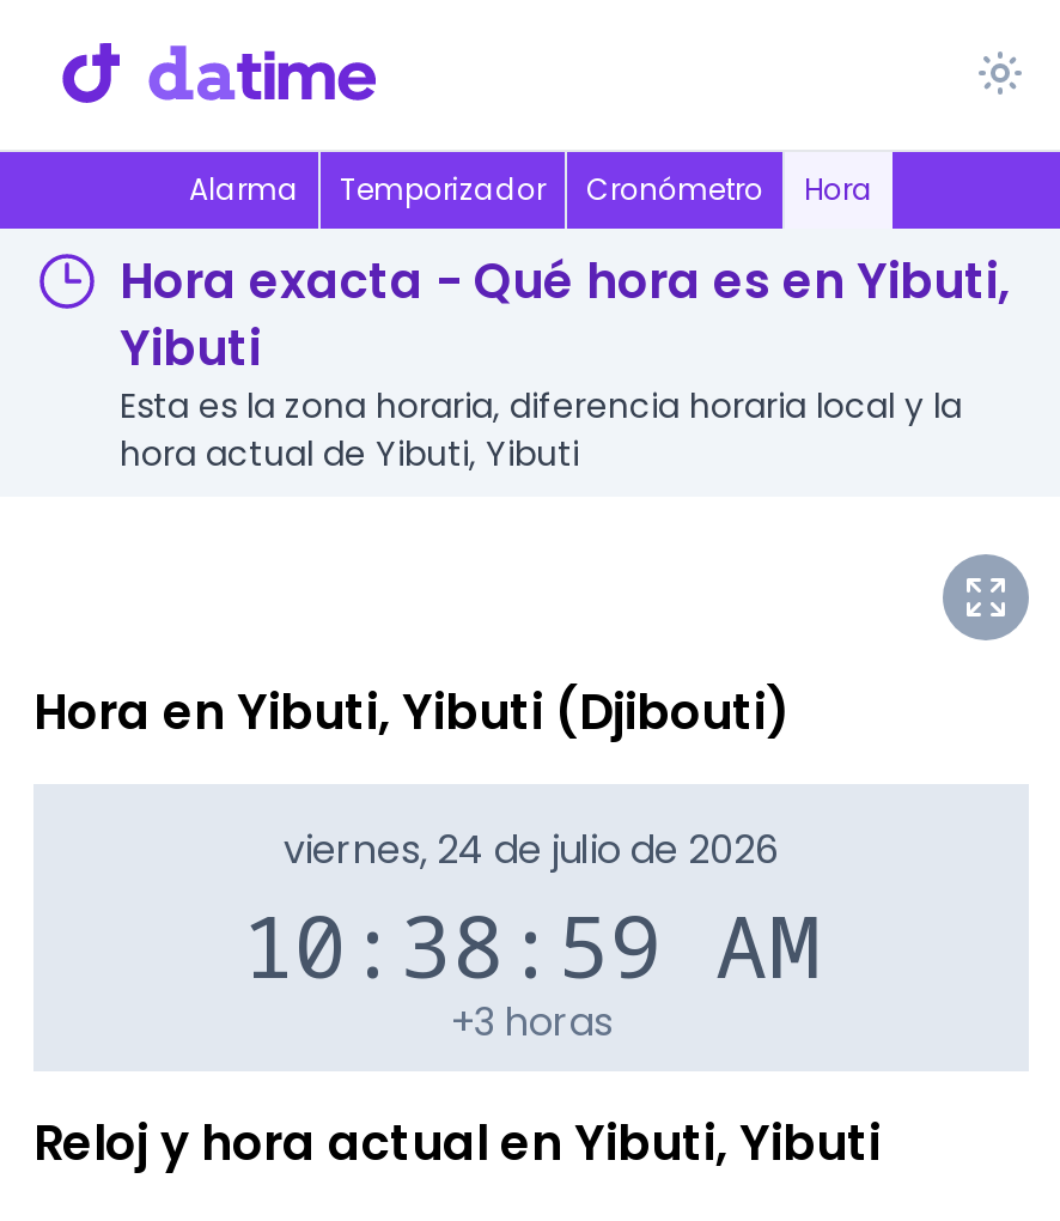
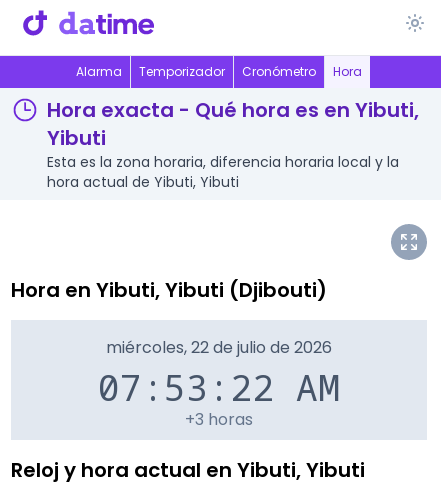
- viernes, 24 de julio de 2026
+ miércoles, 22 de julio de 2026

- 10:38:59 AM
+ 07:53:22 AM
